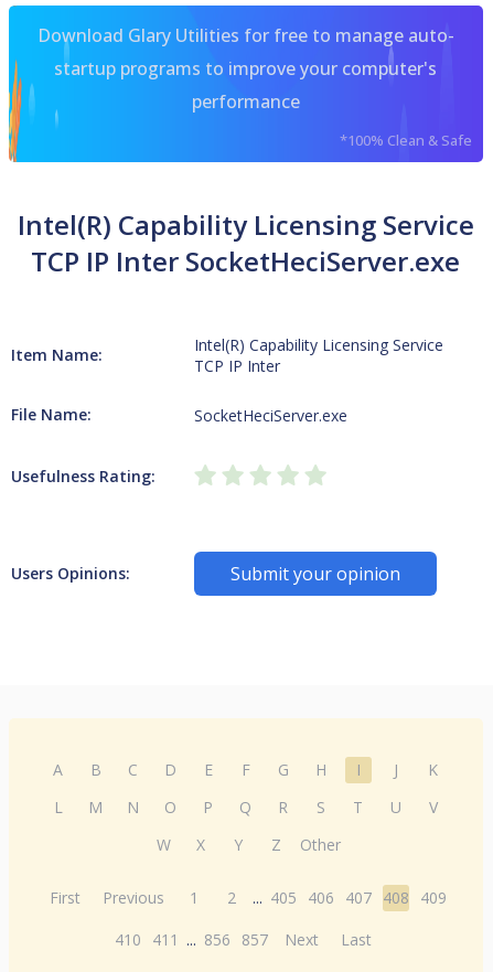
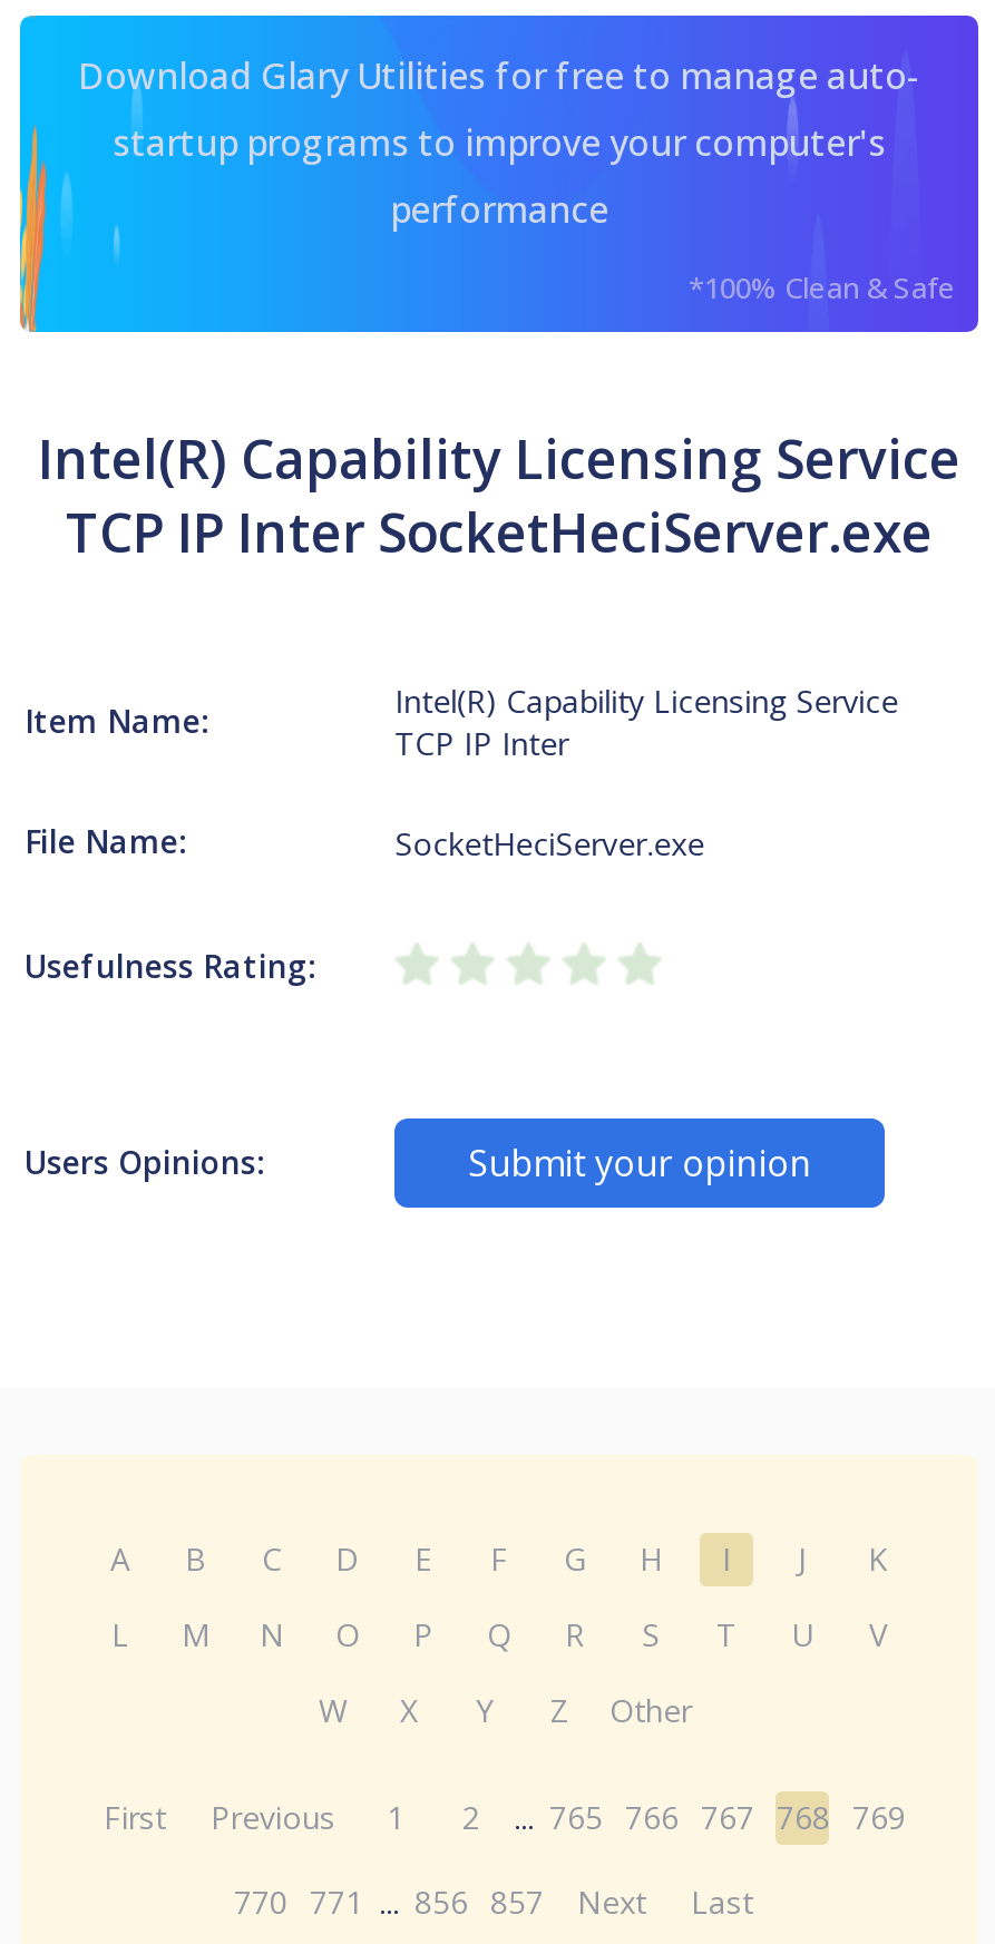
- First Previous 1 2 ... 405 406 407 408 409
+ First Previous 1 2 ... 765 766 767 768 769

- 410 411 ... 856 857 Next Last
+ 770 771 ... 856 857 Next Last
